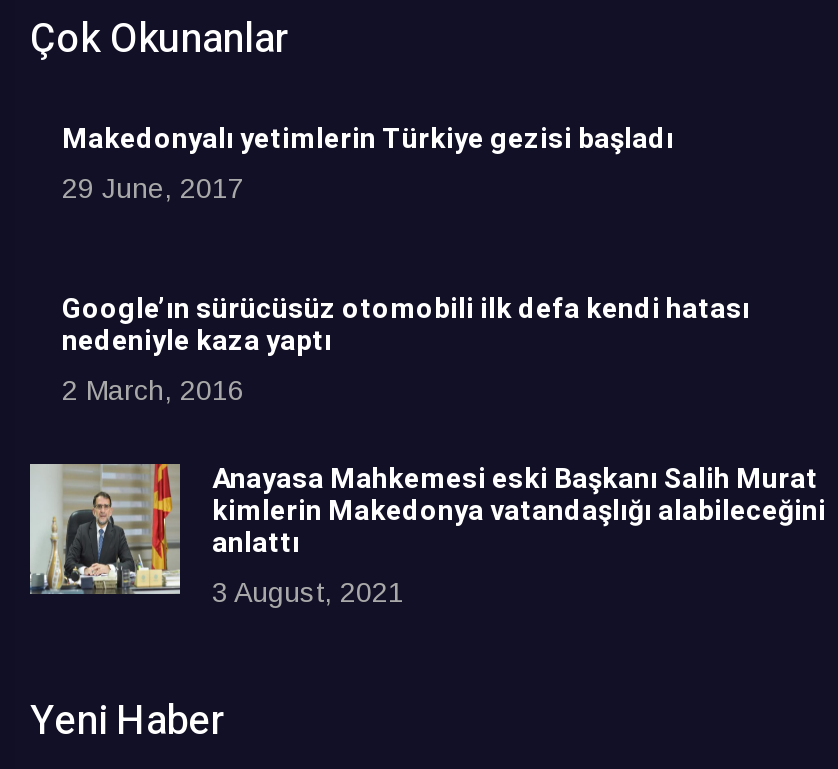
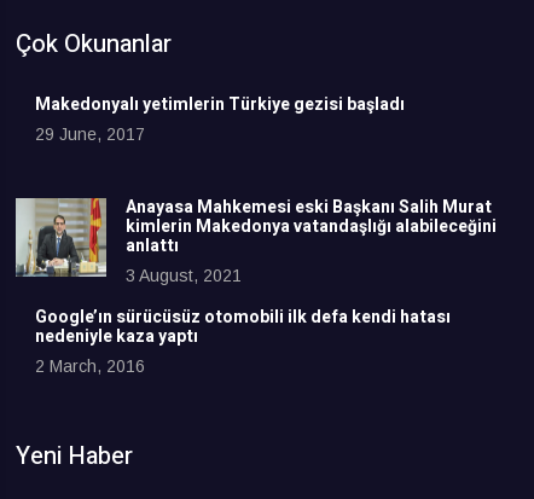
moved down: Google’ın sürücüsüz otomobili ilk defa kendi hatası | nedeniyle kaza yaptı | 2 March, 2016

moved up: [image] | Anayasa Mahkemesi eski Başkanı Salih Murat | kimlerin Makedonya vatandaşlığı alabileceğini | anlattı | 3 August, 2021
